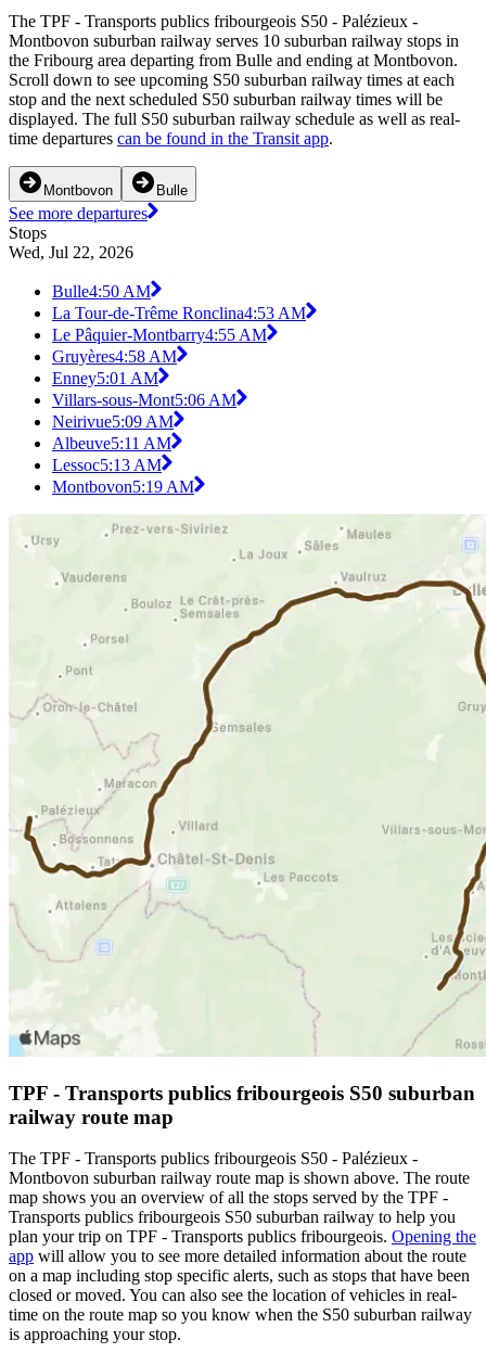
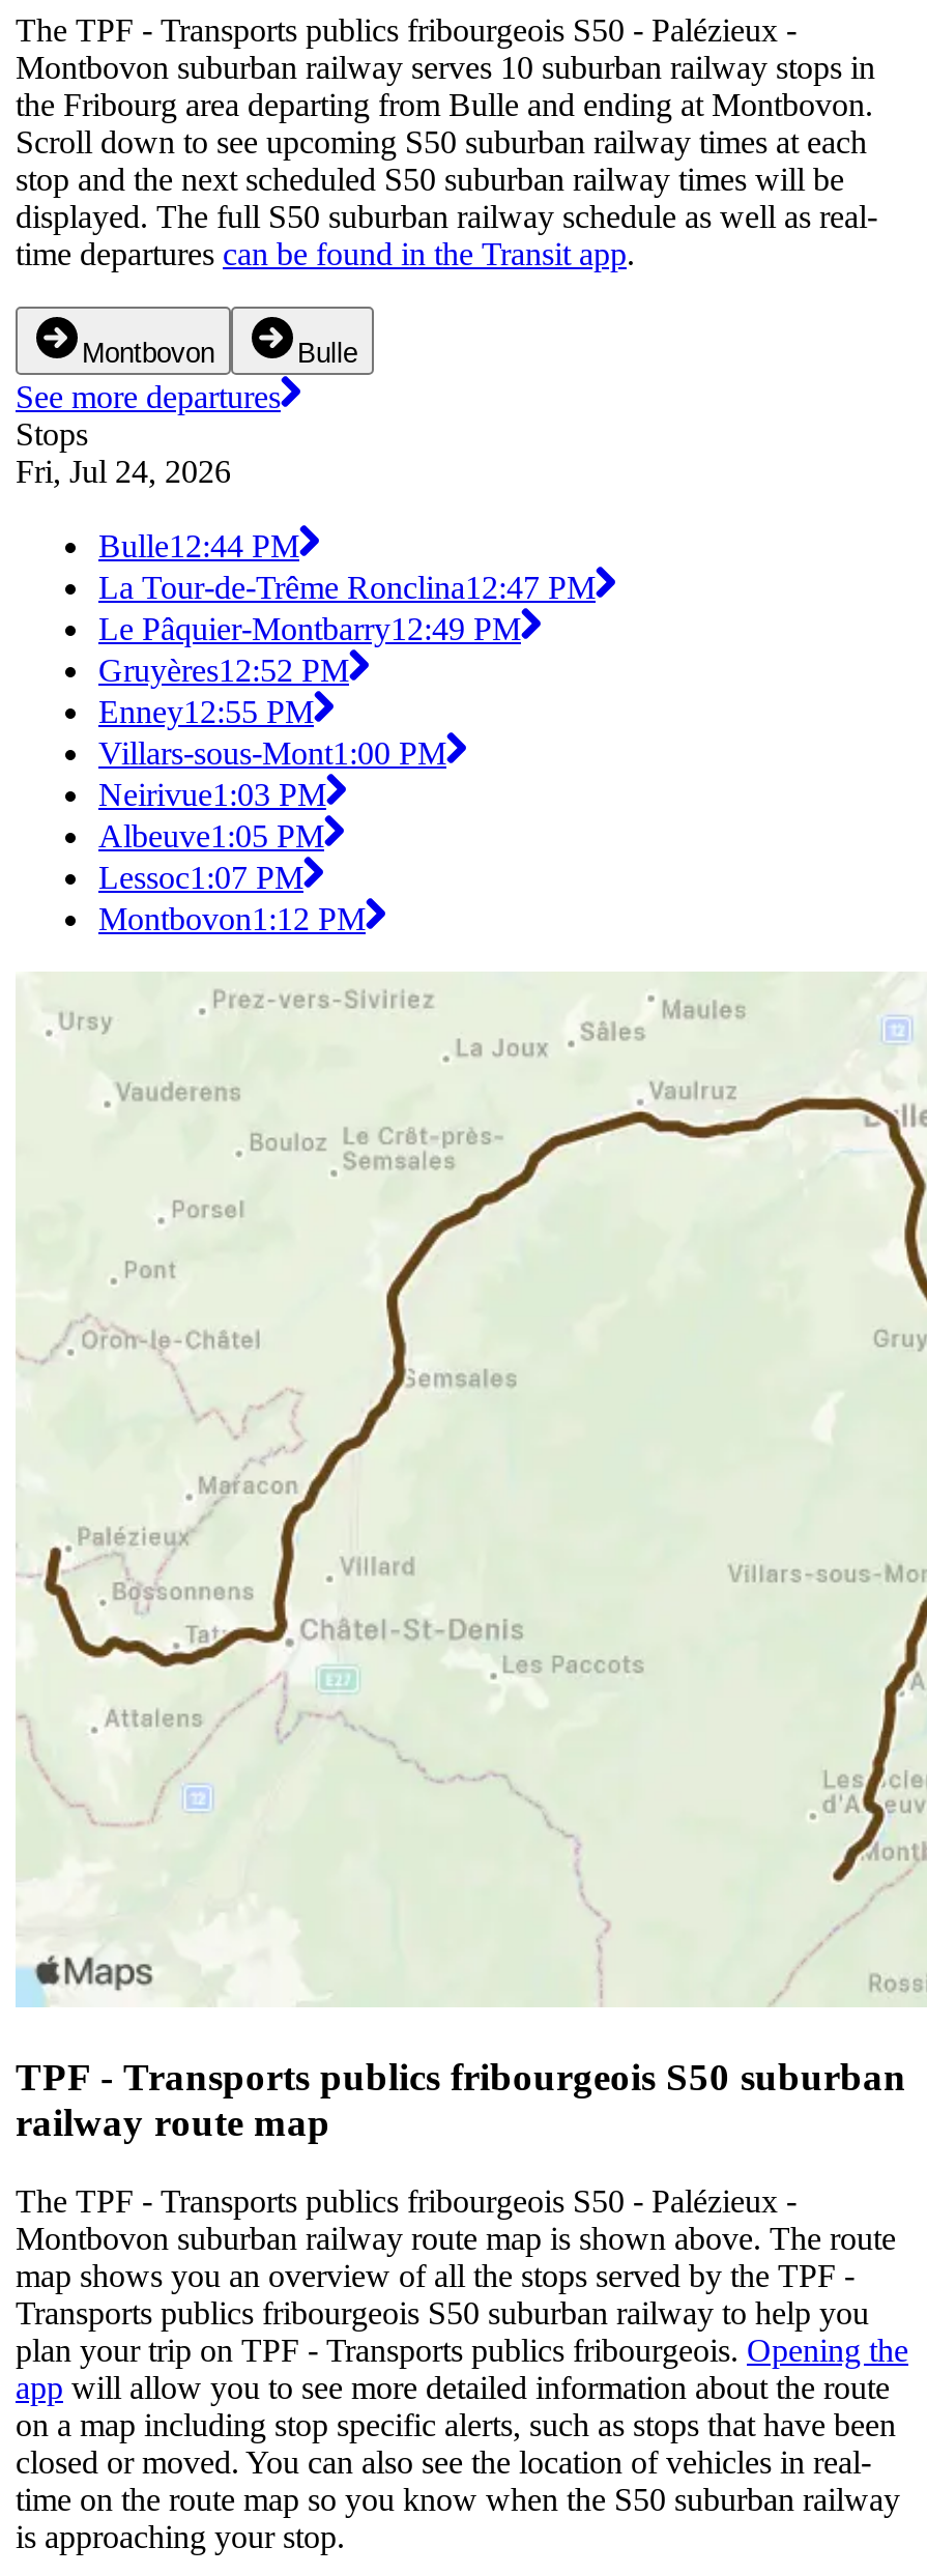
- Wed, Jul 22, 2026
+ Fri, Jul 24, 2026

- Bulle4:50 AM
+ Bulle12:44 PM

- La Tour-de-Trême Ronclina4:53 AM
+ La Tour-de-Trême Ronclina12:47 PM

- Le Pâquier-Montbarry4:55 AM
+ Le Pâquier-Montbarry12:49 PM

- Gruyères4:58 AM
+ Gruyères12:52 PM

- Enney5:01 AM
+ Enney12:55 PM

- Villars-sous-Mont5:06 AM
+ Villars-sous-Mont1:00 PM

- Neirivue5:09 AM
+ Neirivue1:03 PM

- Albeuve5:11 AM
+ Albeuve1:05 PM

- Lessoc5:13 AM
+ Lessoc1:07 PM

- Montbovon5:19 AM
+ Montbovon1:12 PM
